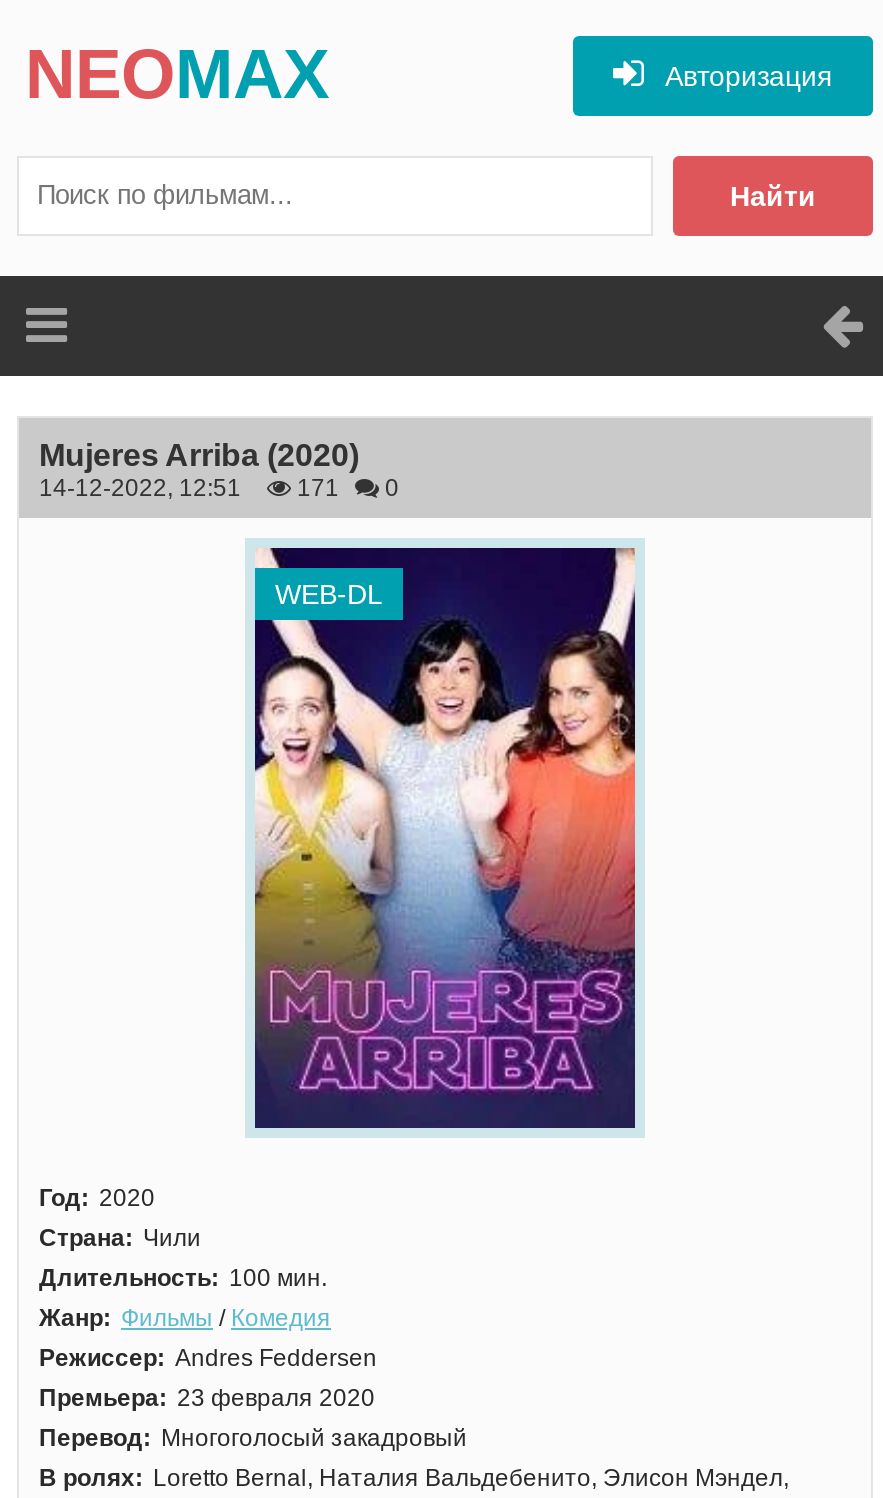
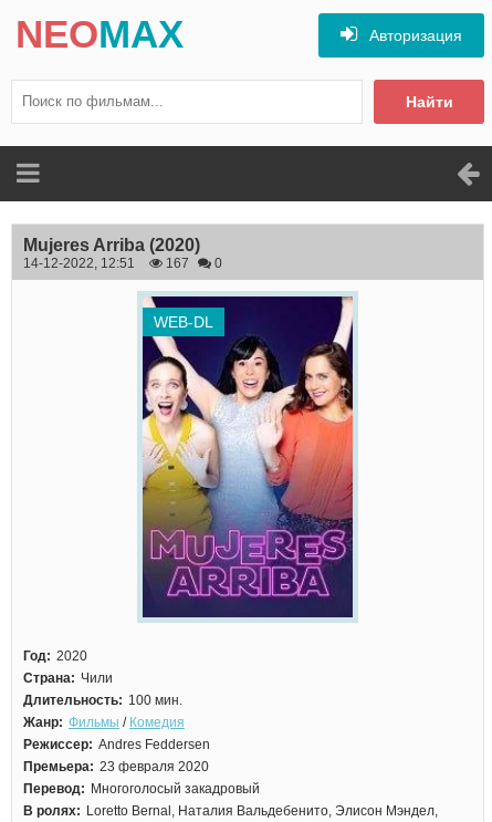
- 14-12-2022, 12:51 171 0
+ 14-12-2022, 12:51 167 0
